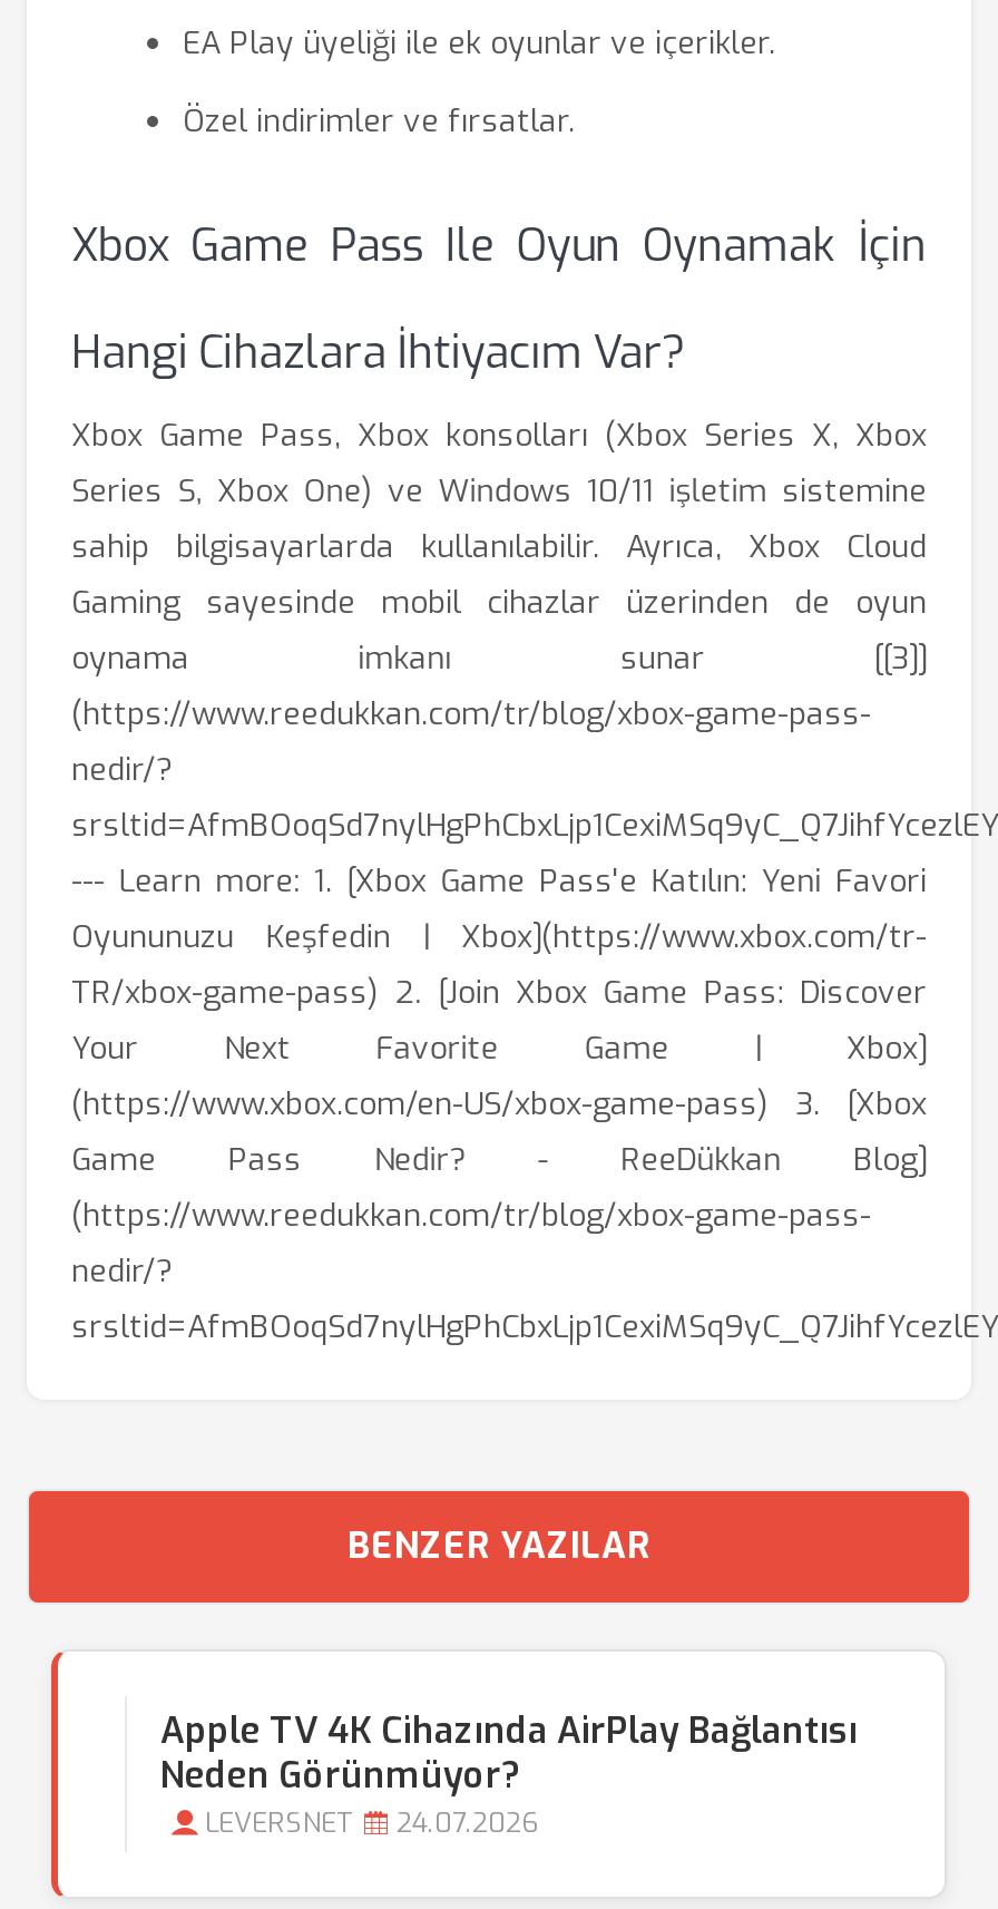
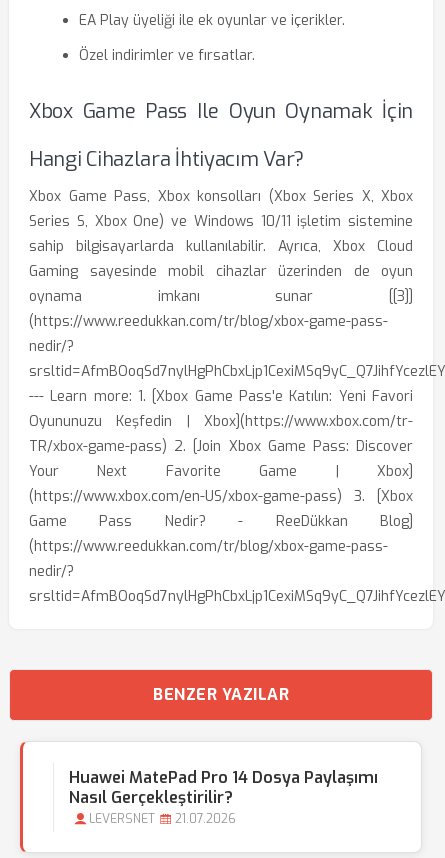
- Apple TV 4K Cihazında AirPlay Bağlantısı
- Neden Görünmüyor?
+ Huawei MatePad Pro 14 Dosya Paylaşımı
+ Nasıl Gerçekleştirilir?

- LEVERSNET 24.07.2026
+ LEVERSNET 21.07.2026
